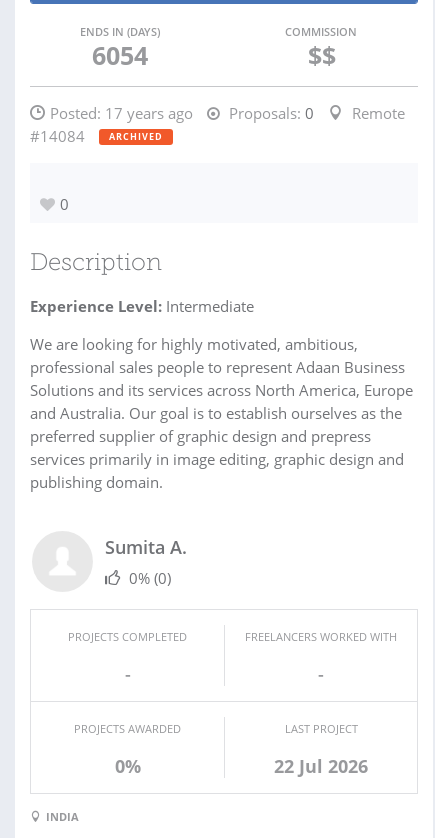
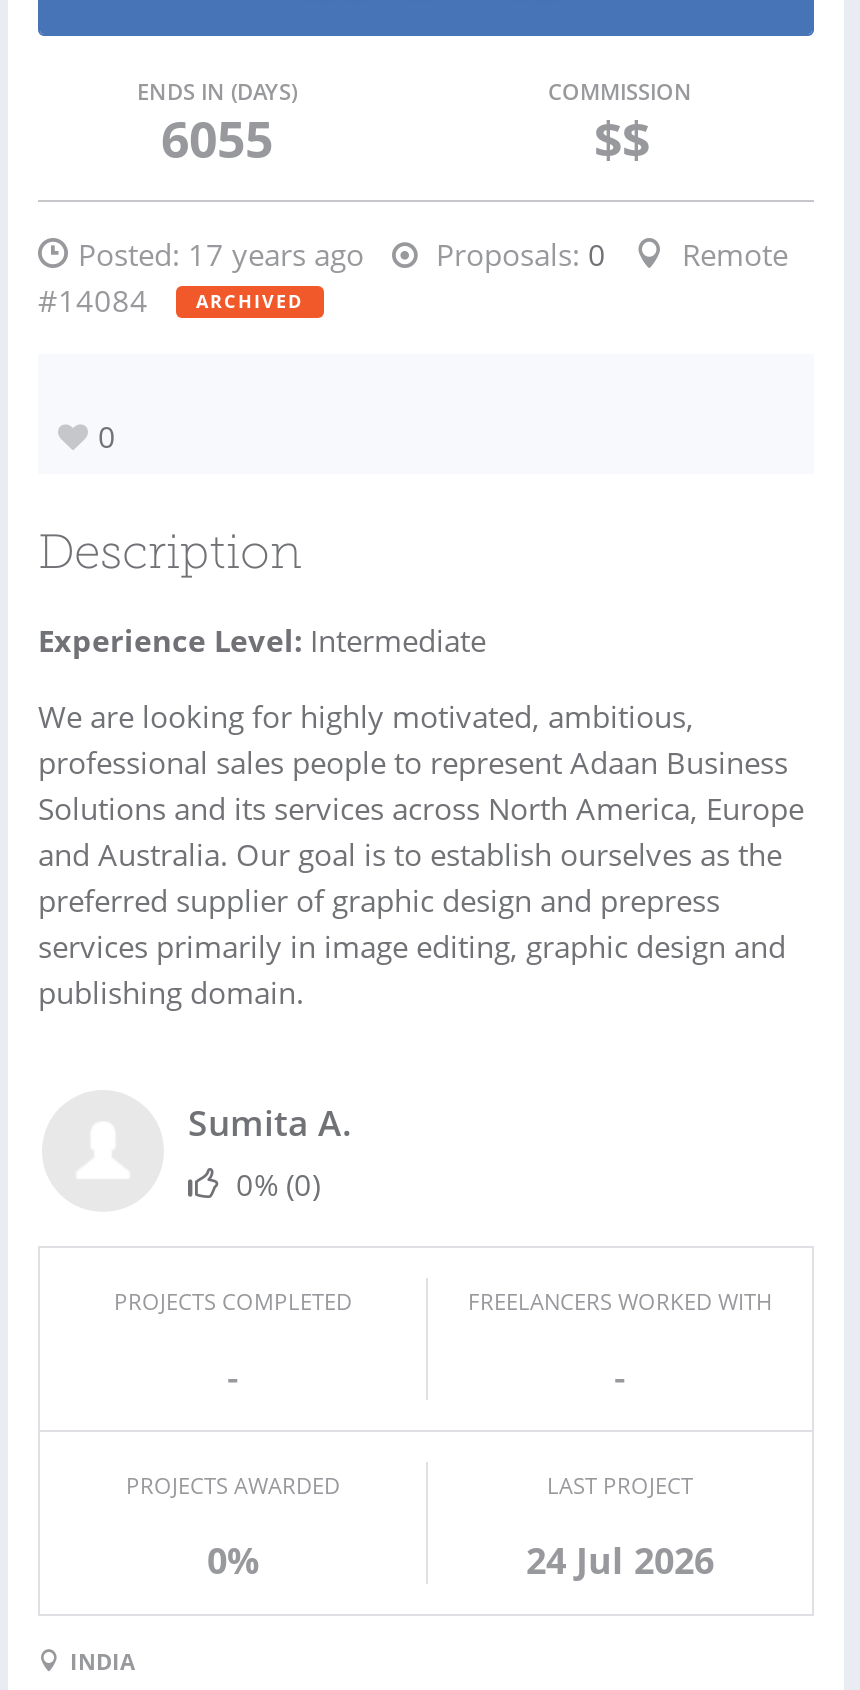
- 6054
+ 6055

- 22 Jul 2026
+ 24 Jul 2026
